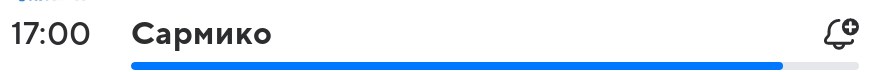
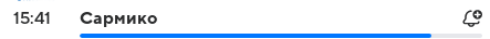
- 17:00 Сармико
+ 15:41 Сармико
